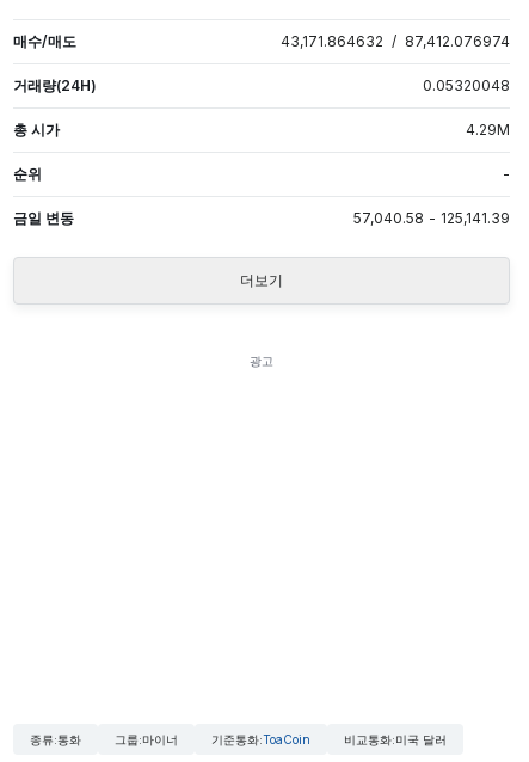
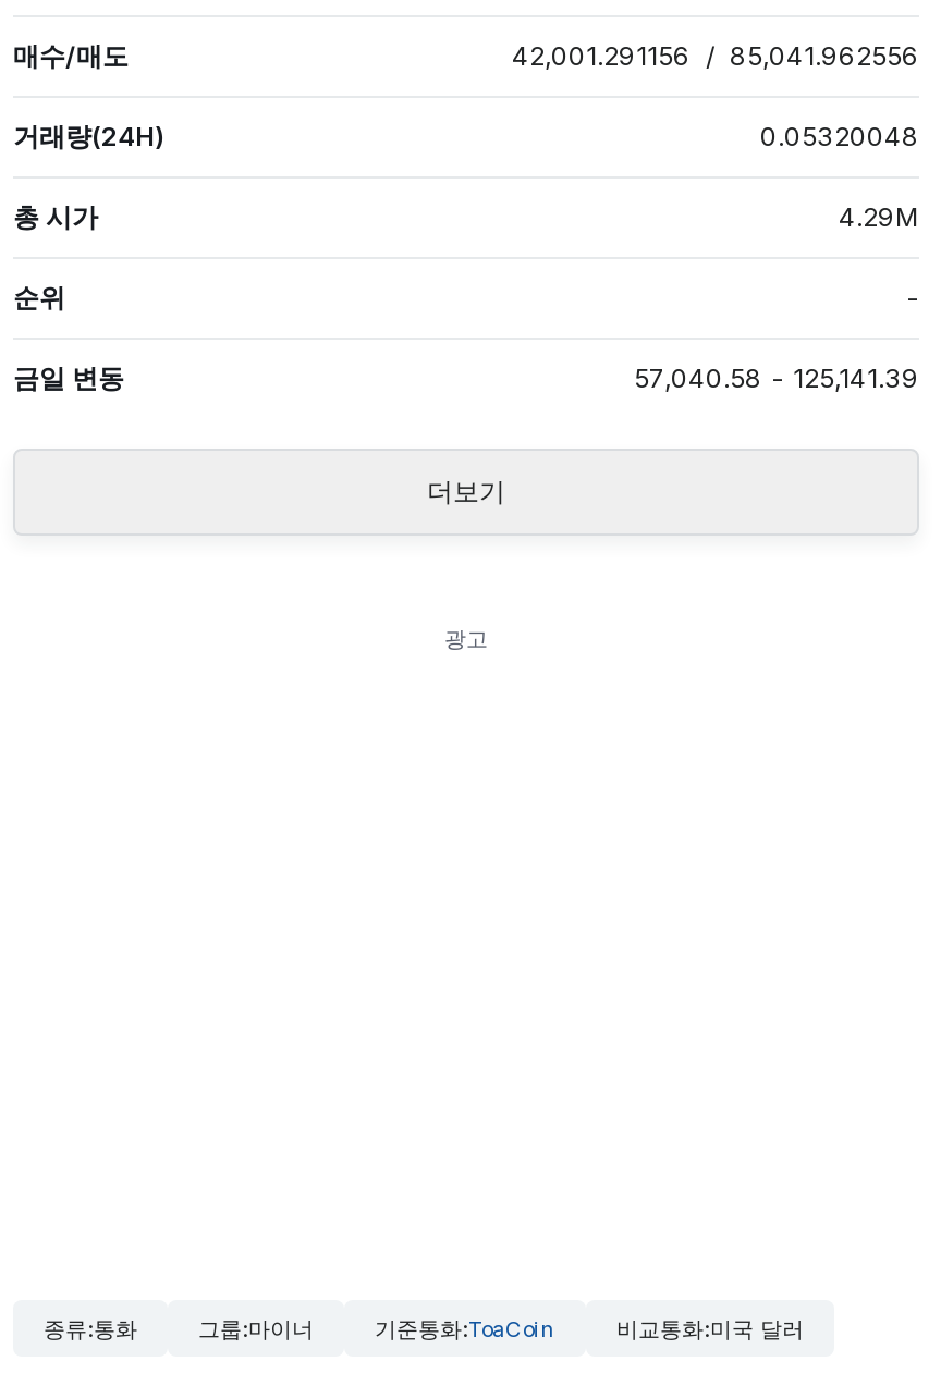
- 43,171.864632 / 87,412.076974
+ 42,001.291156 / 85,041.962556
